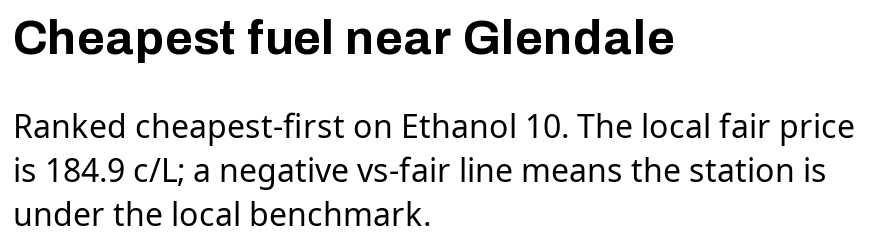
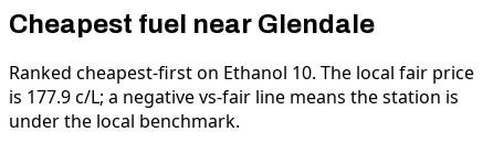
- is 184.9 c/L; a negative vs-fair line means the station is
+ is 177.9 c/L; a negative vs-fair line means the station is
